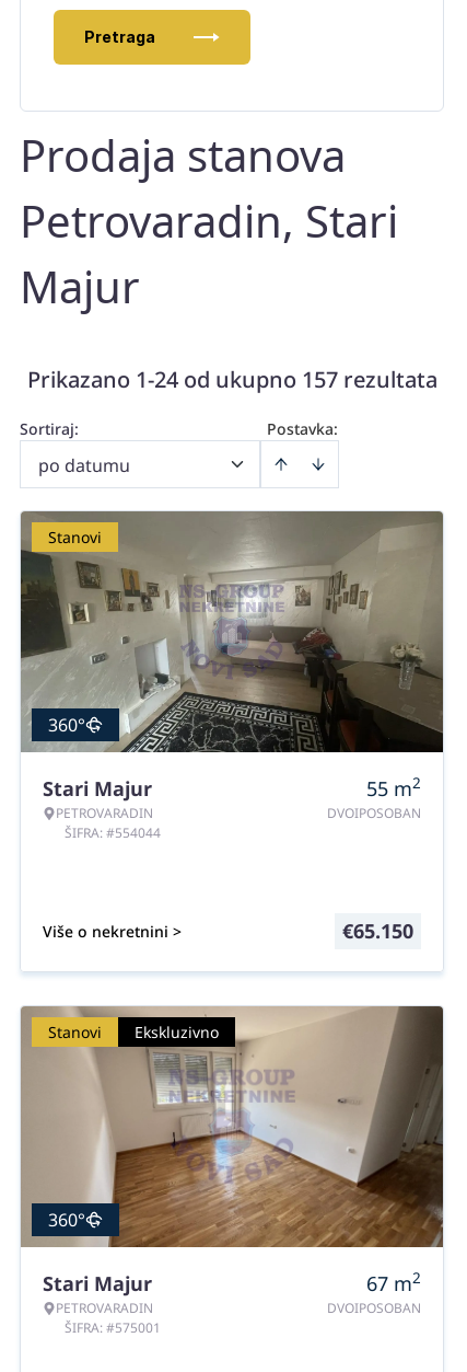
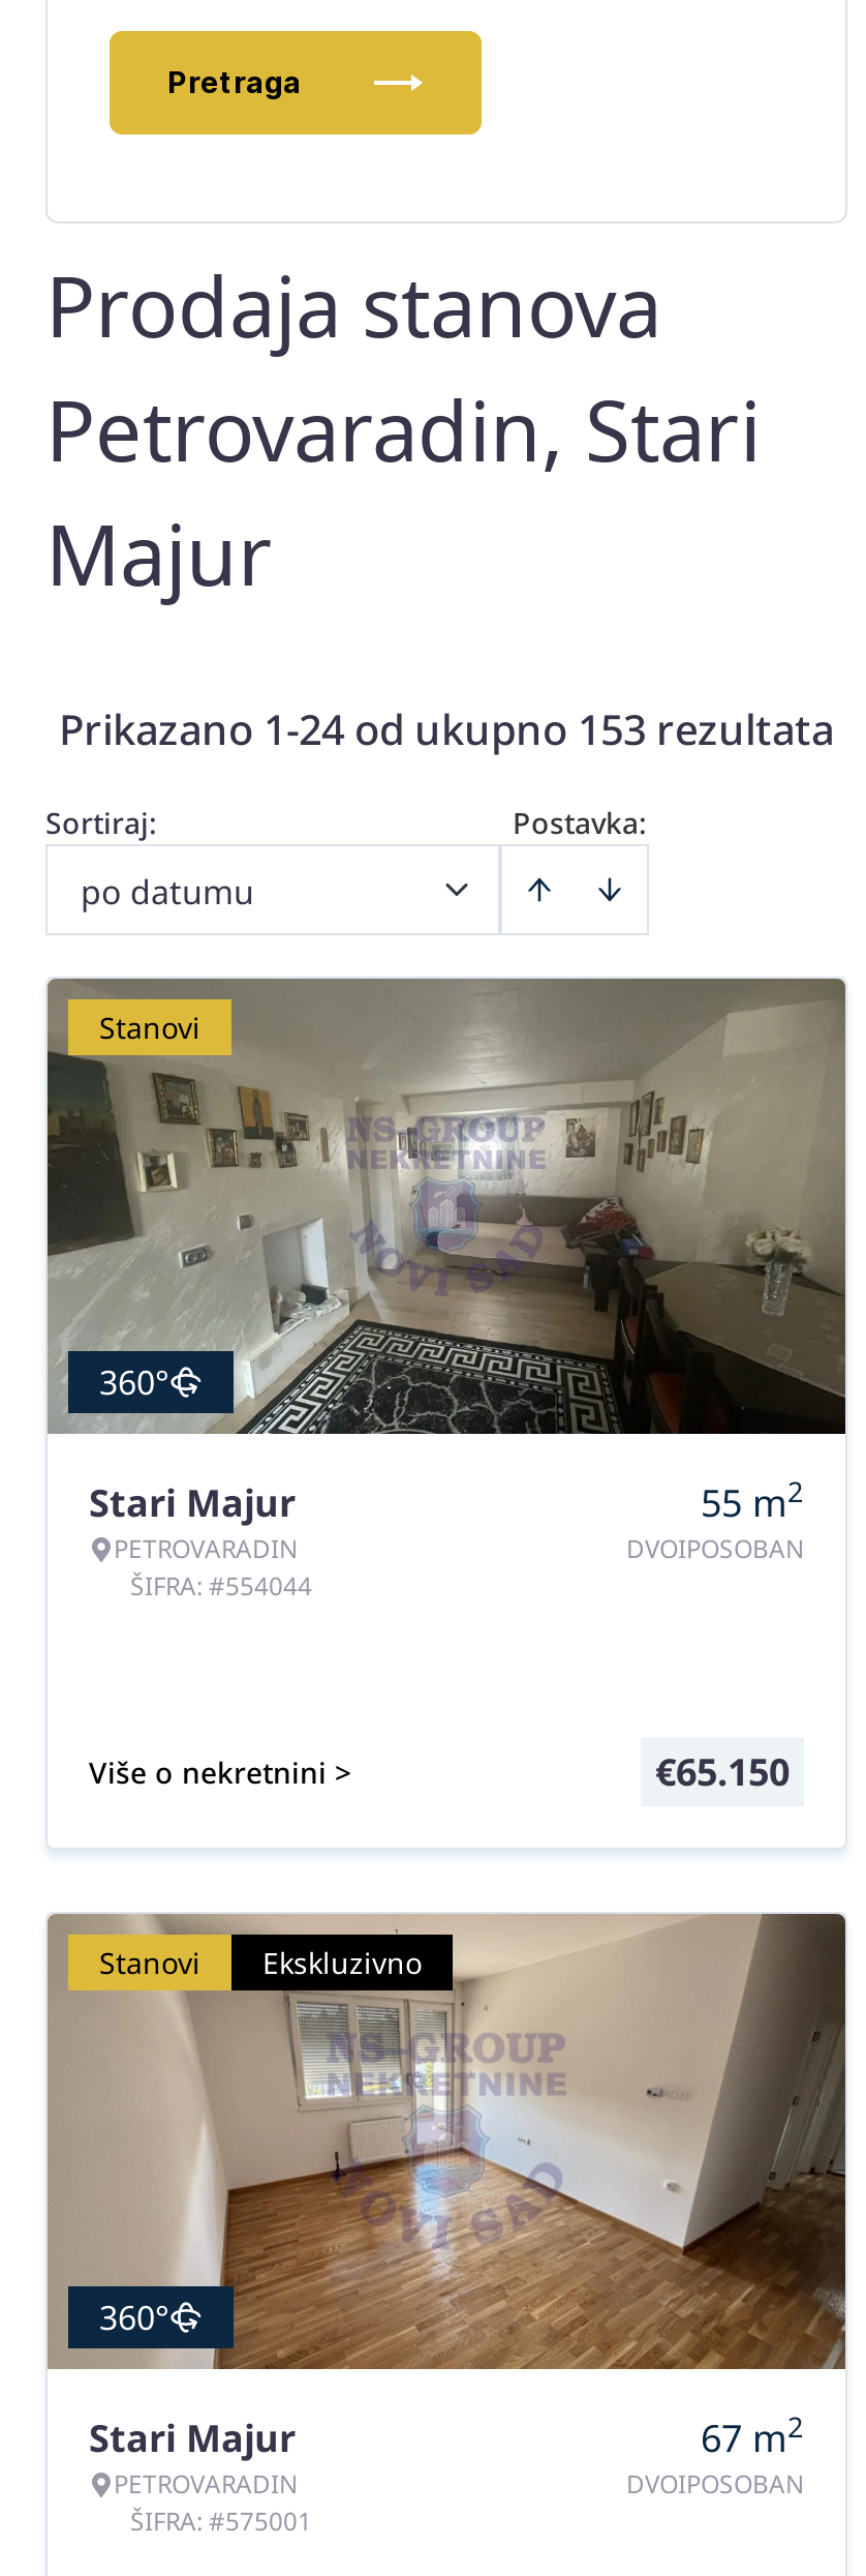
- Prikazano 1-24 od ukupno 157 rezultata
+ Prikazano 1-24 od ukupno 153 rezultata
